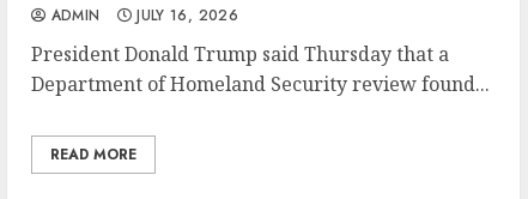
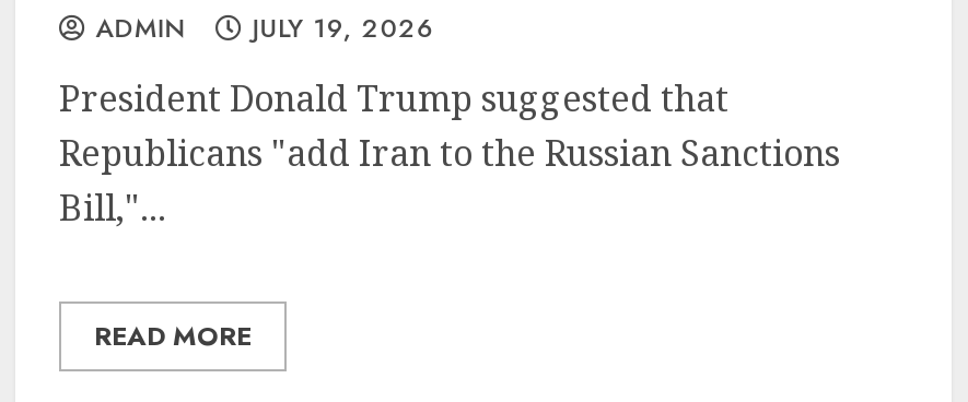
- ADMIN JULY 16, 2026
+ ADMIN JULY 19, 2026

- President Donald Trump said Thursday that a
- Department of Homeland Security review found...
+ President Donald Trump suggested that
+ Republicans "add Iran to the Russian Sanctions
+ Bill,"...
